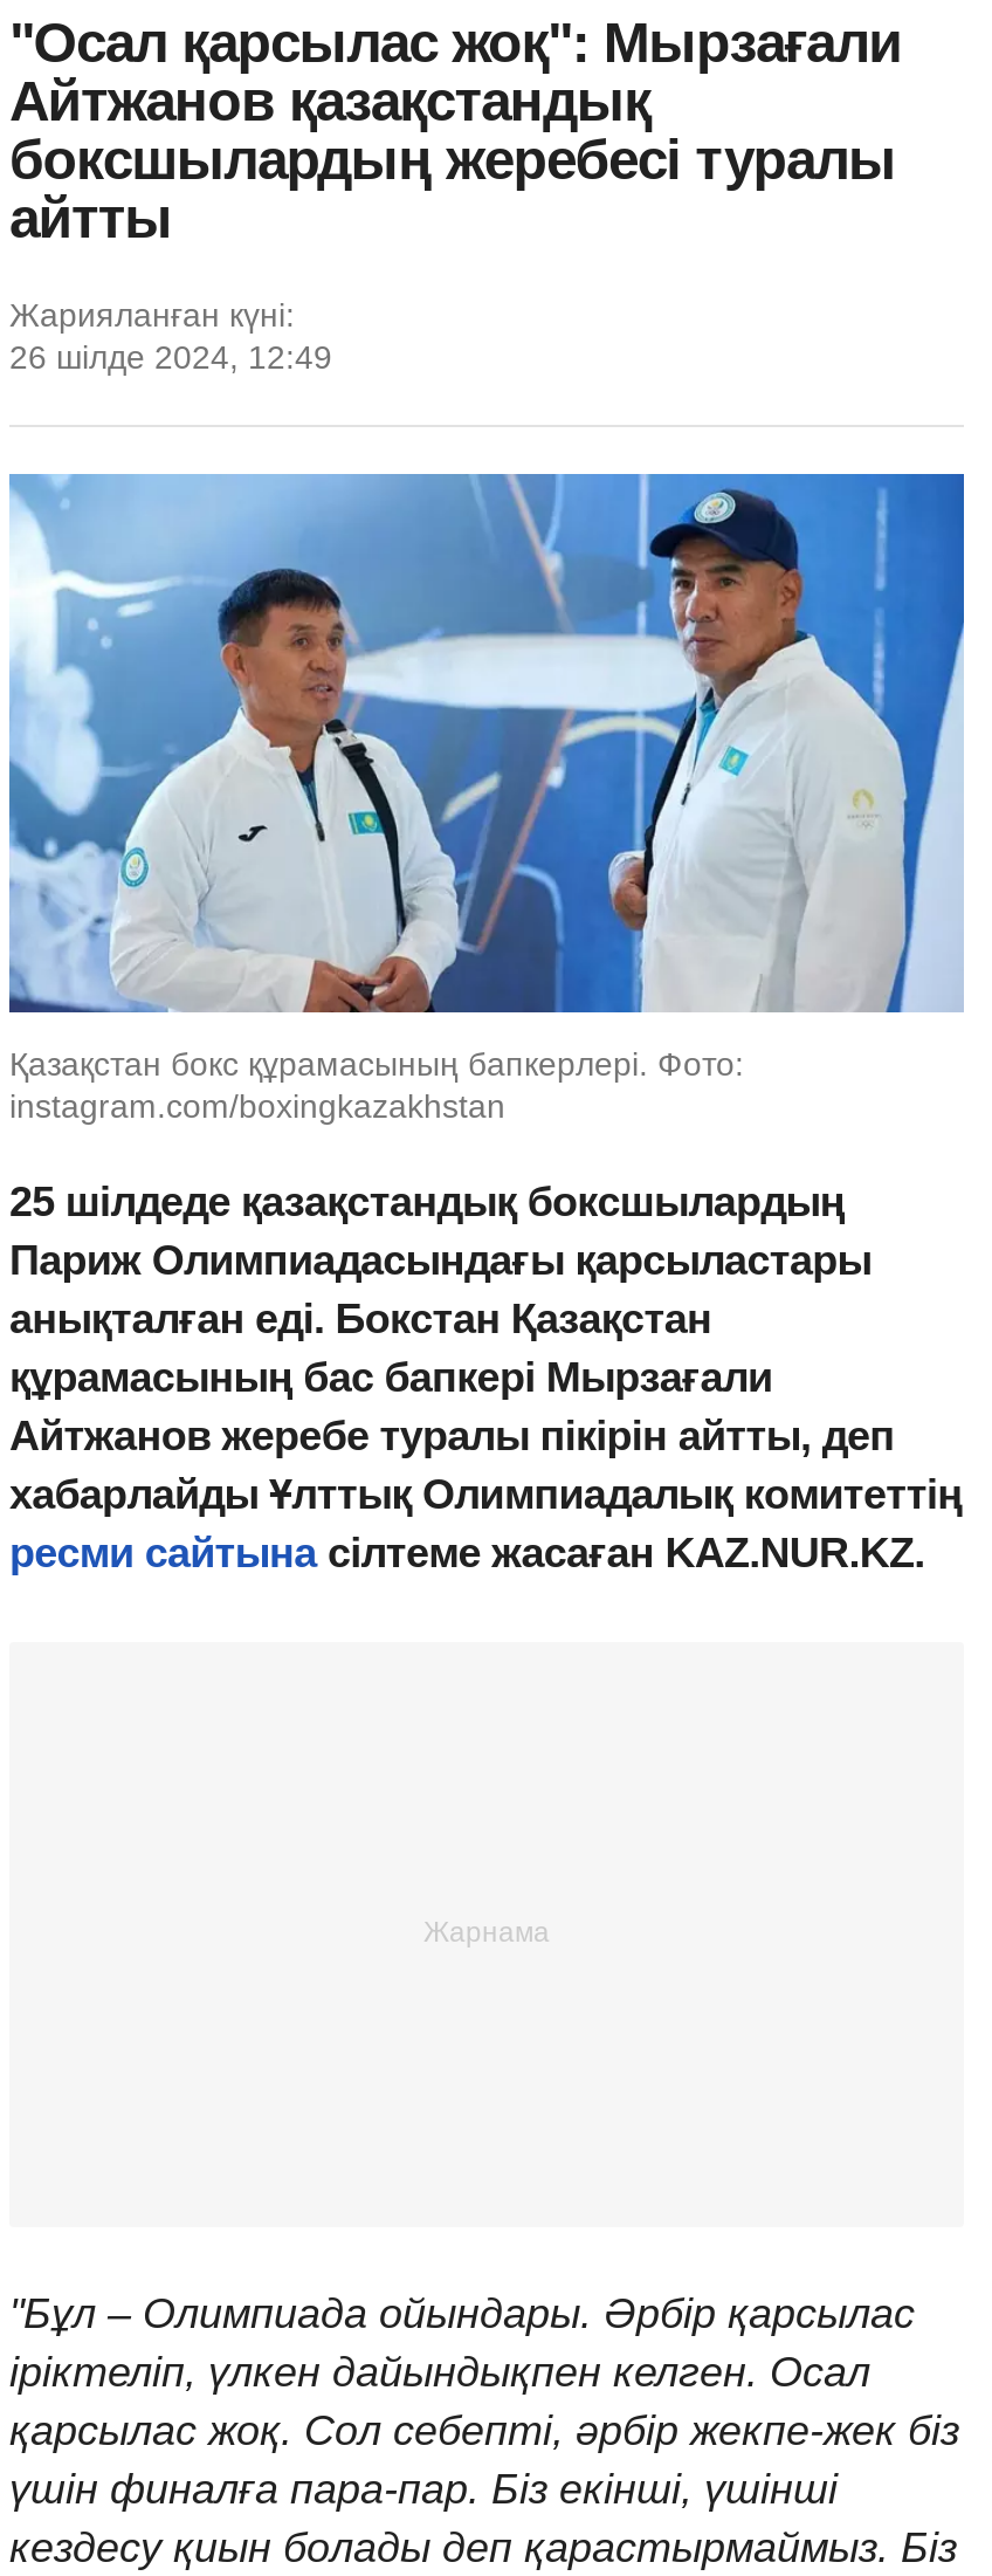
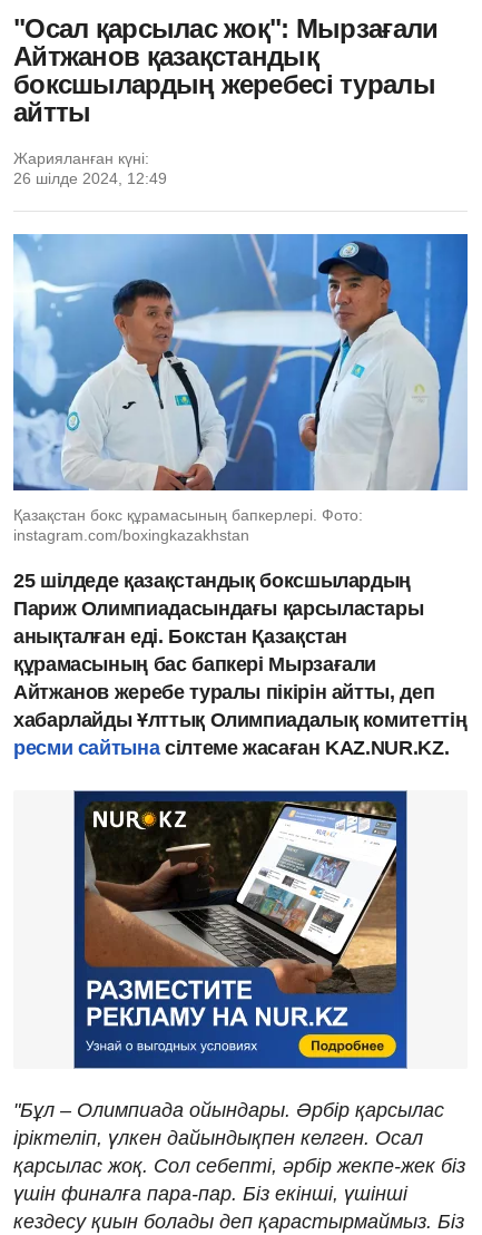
+ [image]
